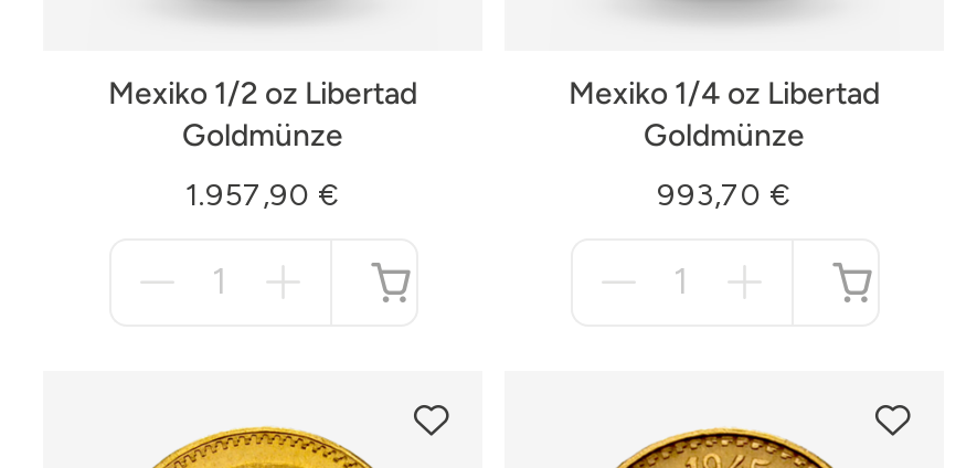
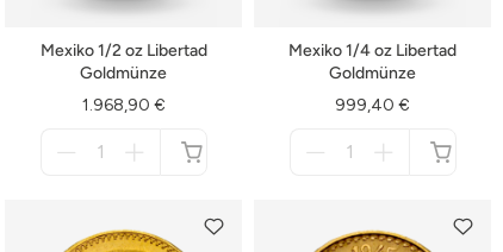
- 1.957,90 €
+ 1.968,90 €

- 993,70 €
+ 999,40 €
